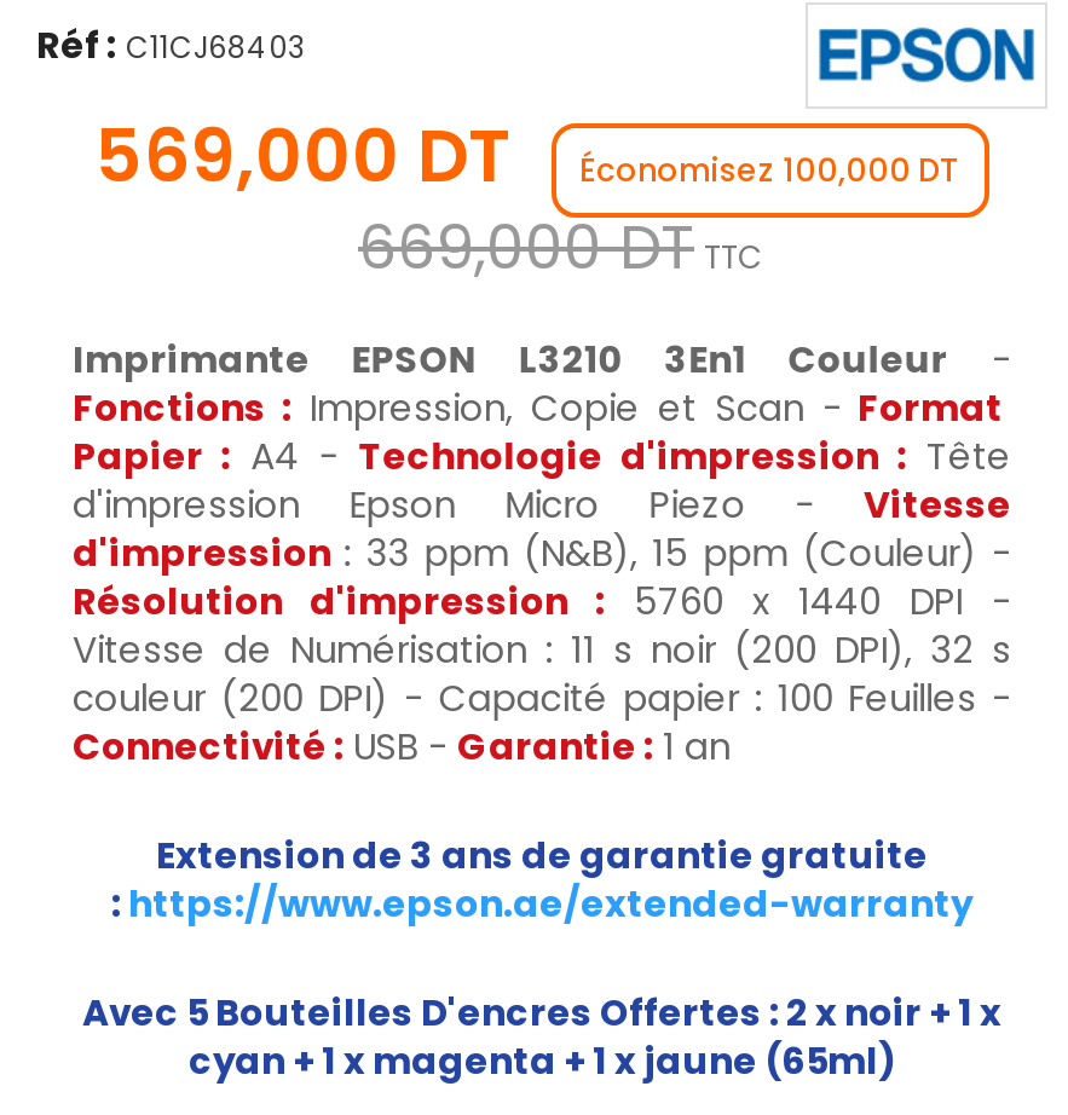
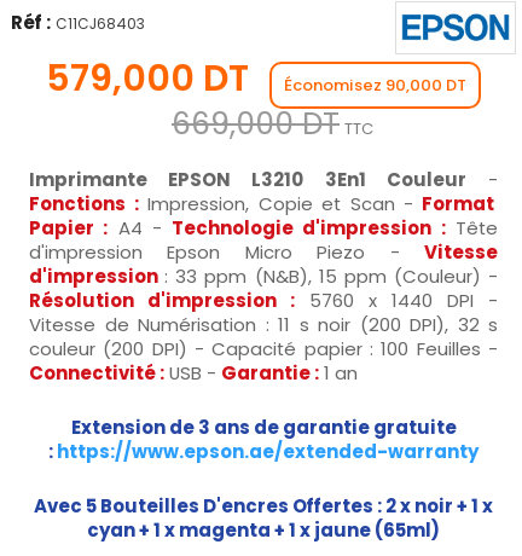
- 569,000 DT
+ 579,000 DT

- Économisez 100,000 DT
+ Économisez 90,000 DT
